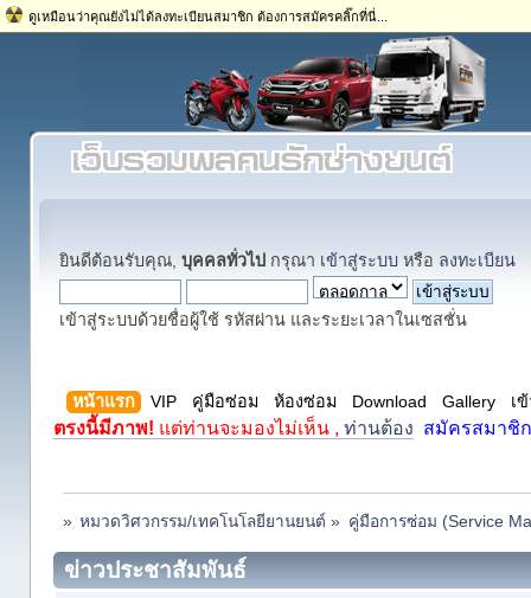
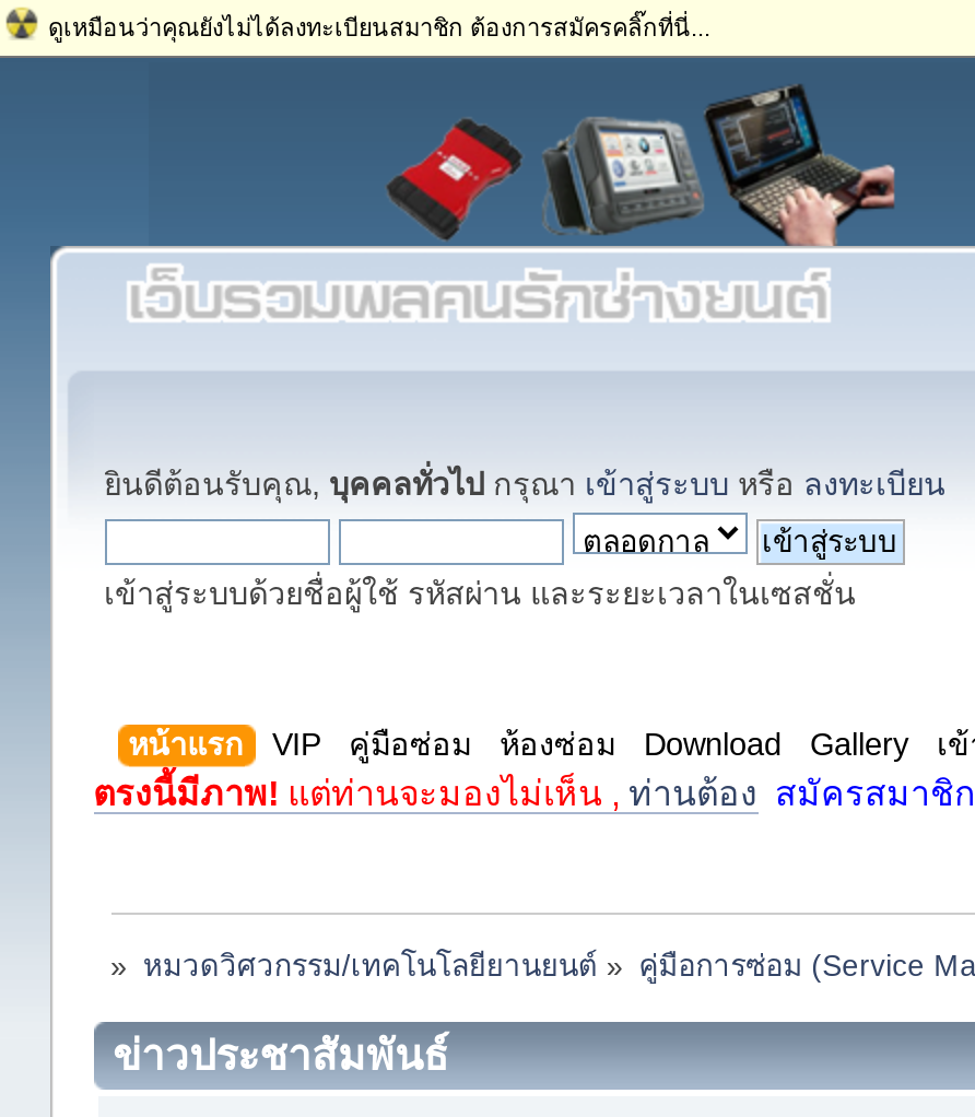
- [image]
+ [image]
